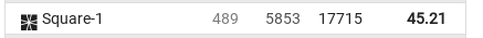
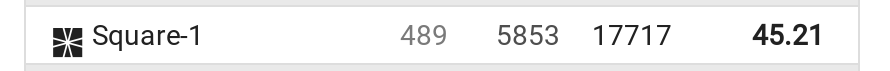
- 489 5853 17715
+ 489 5853 17717
